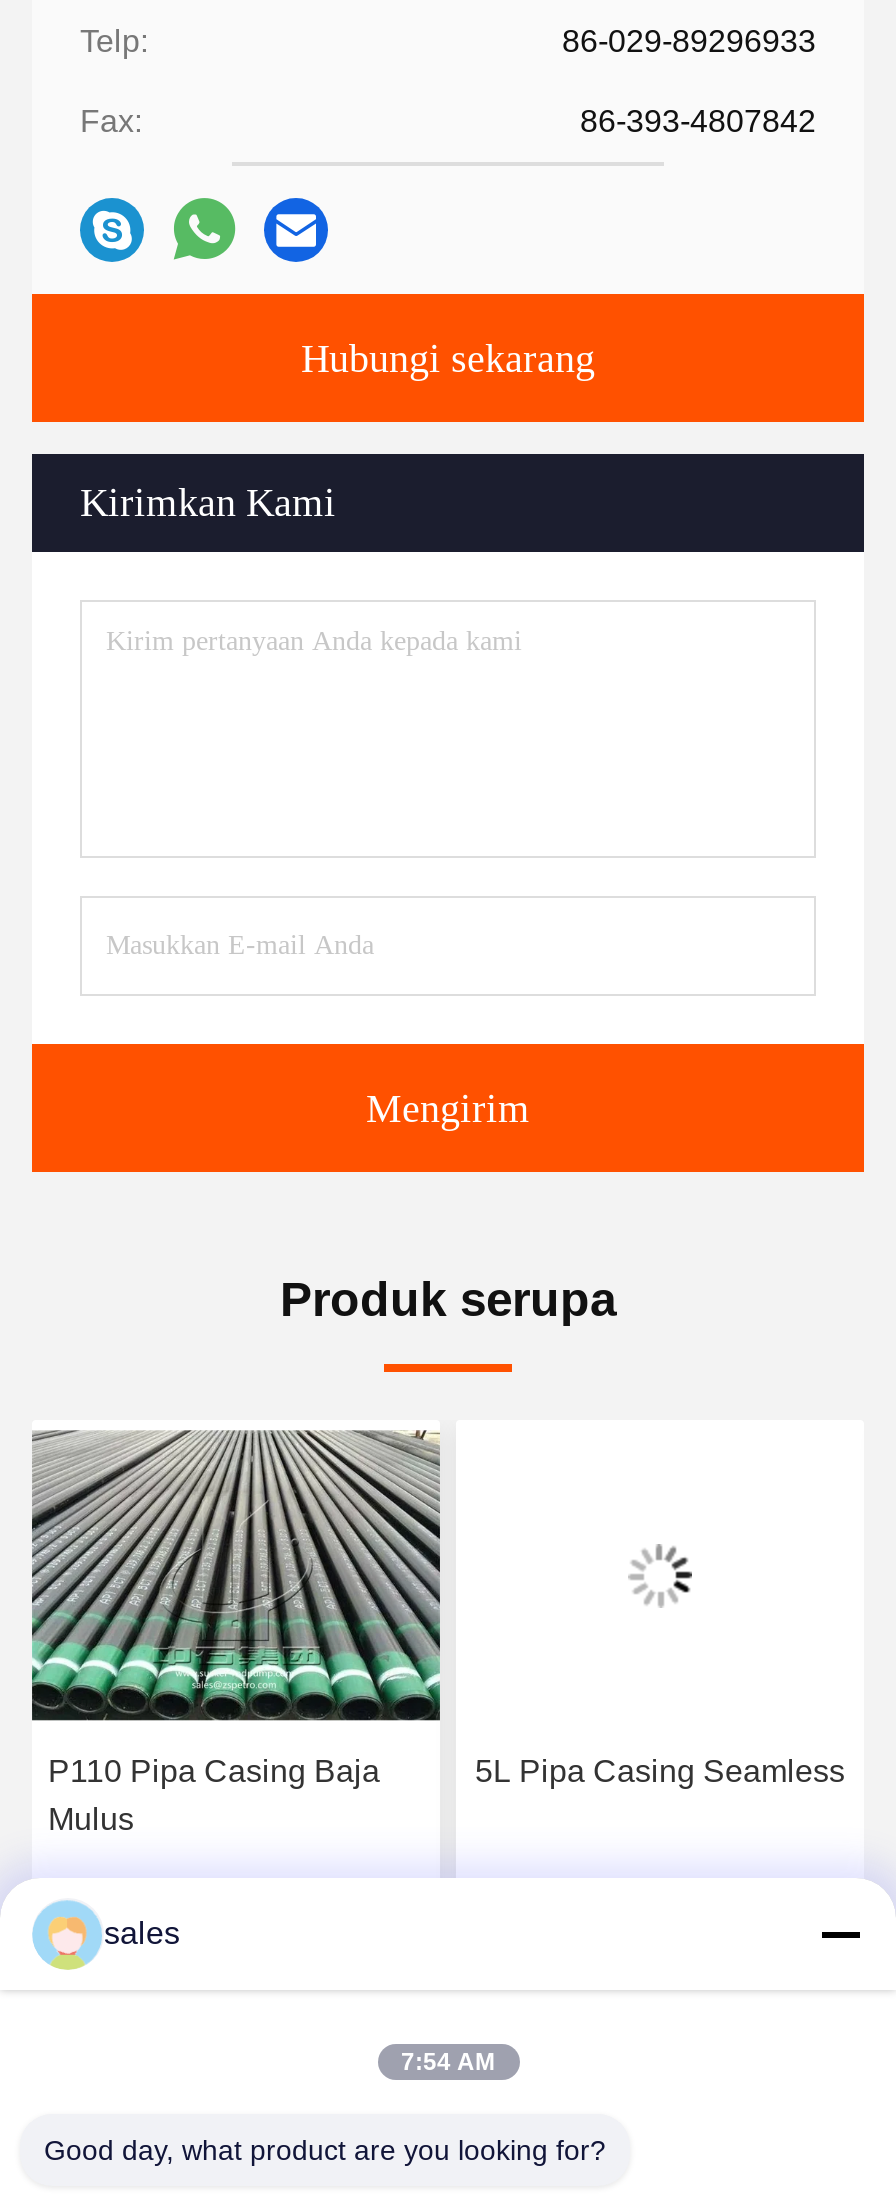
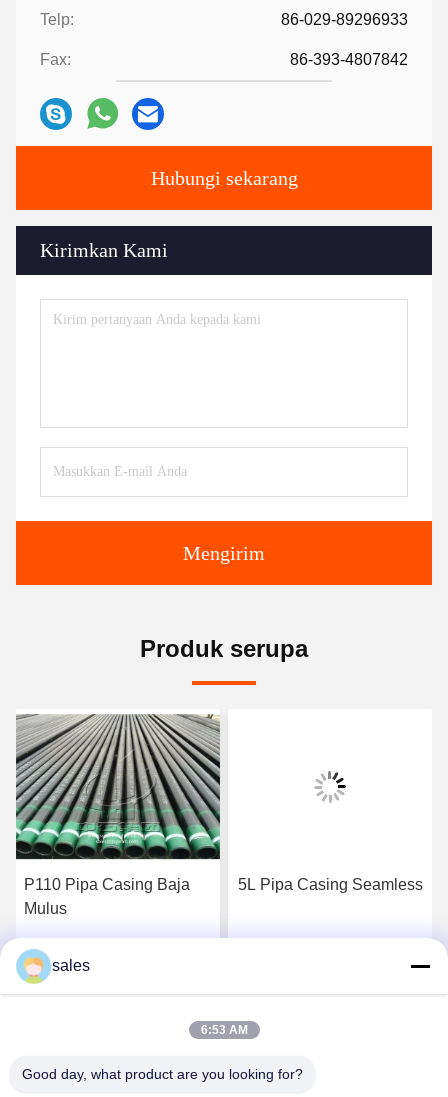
- 7:54 AM
+ 6:53 AM
